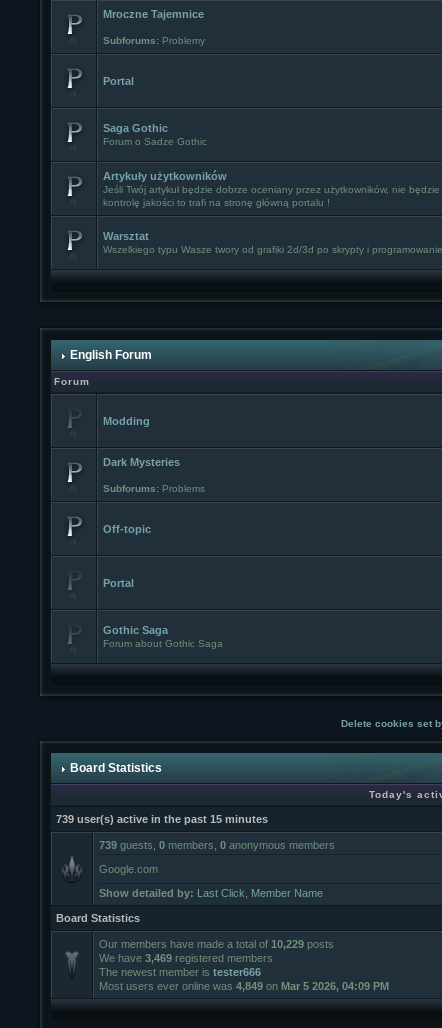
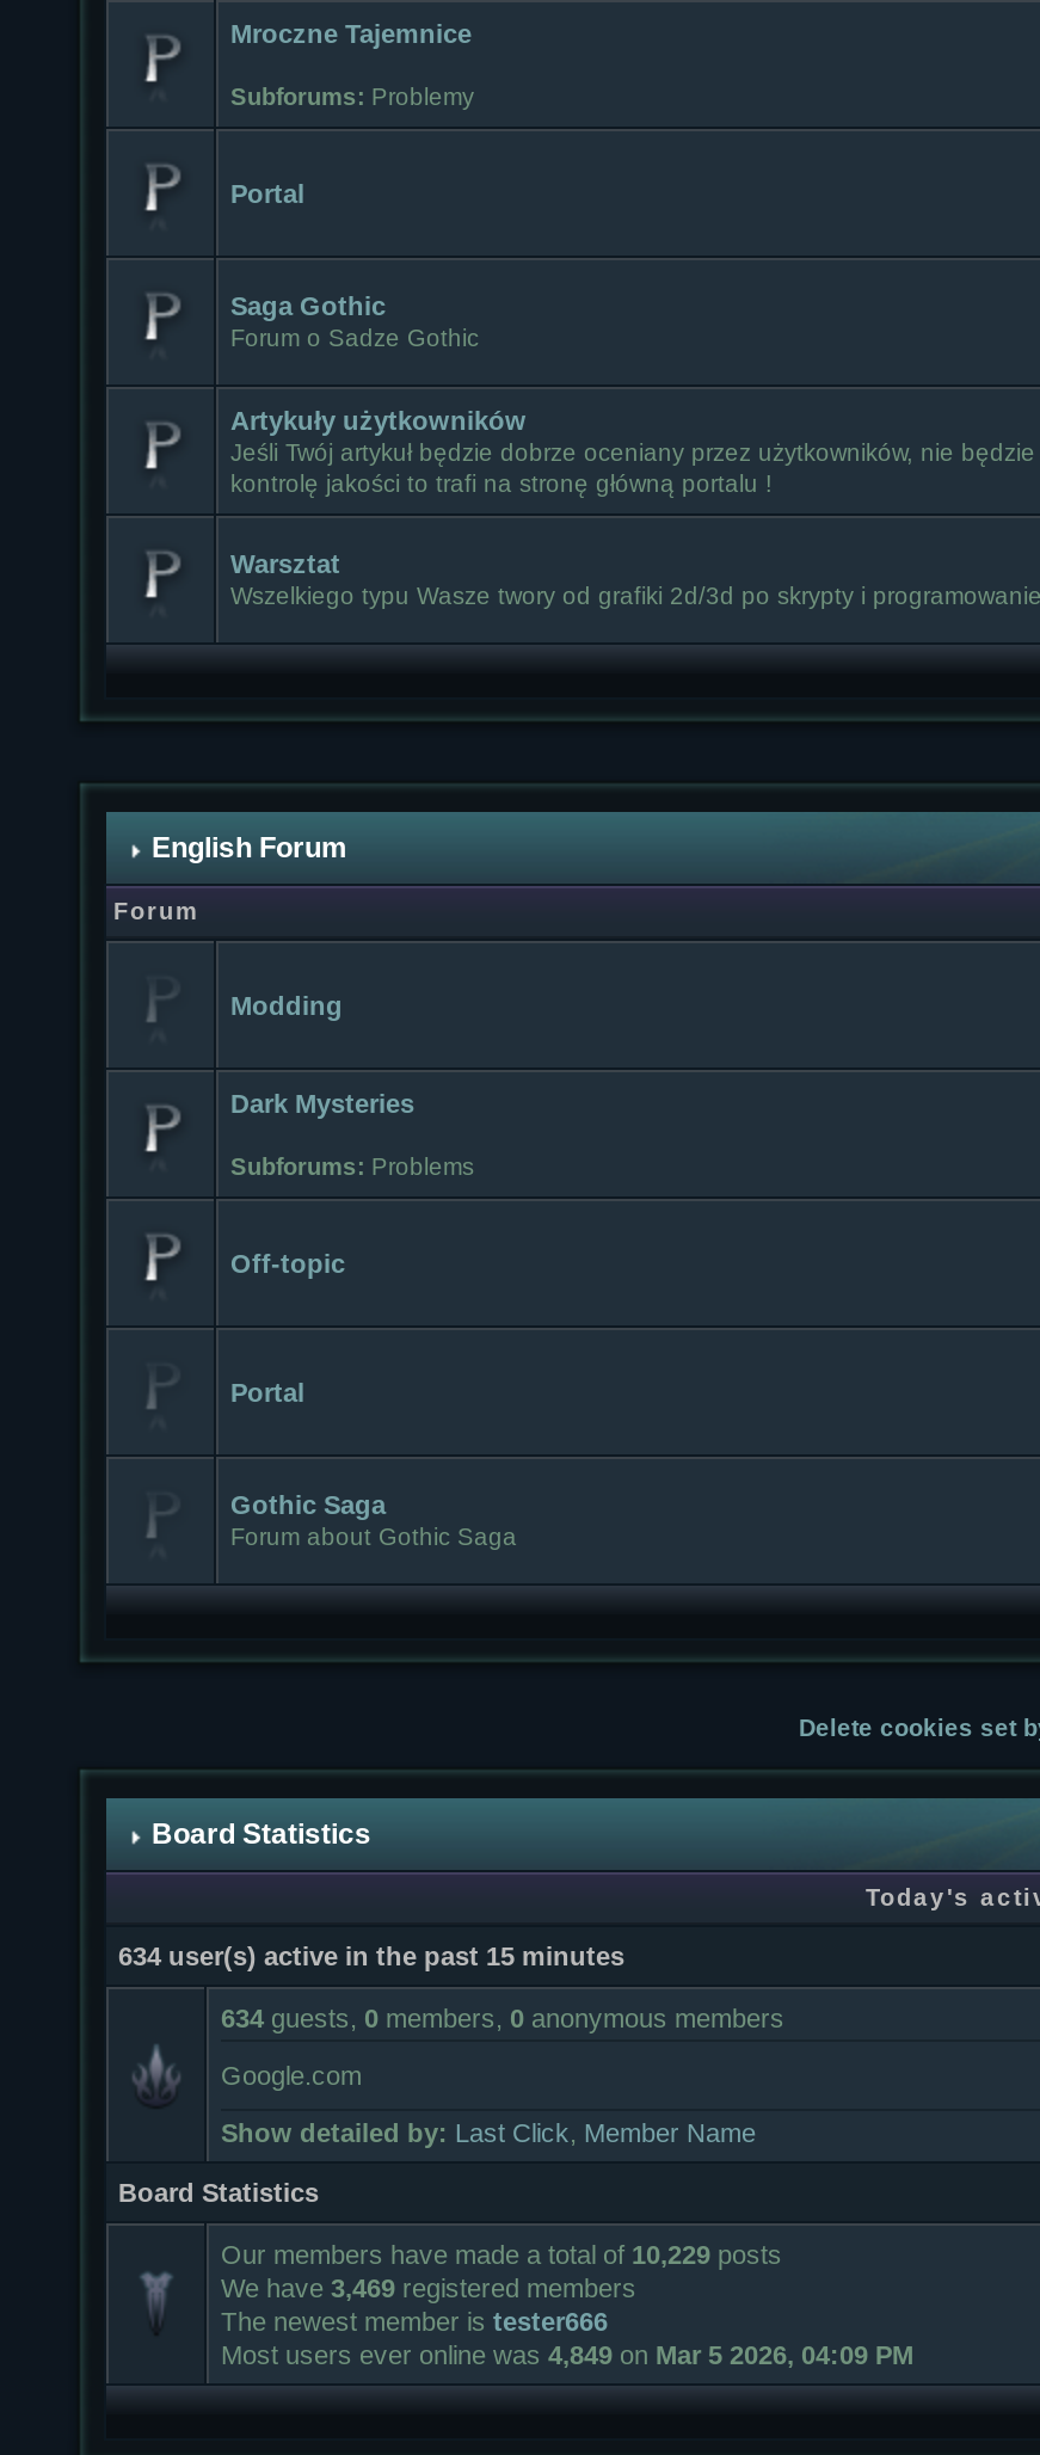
- 739 user(s) active in the past 15 minutes
+ 634 user(s) active in the past 15 minutes

- 739 guests, 0 members, 0 anonymous members
+ 634 guests, 0 members, 0 anonymous members
